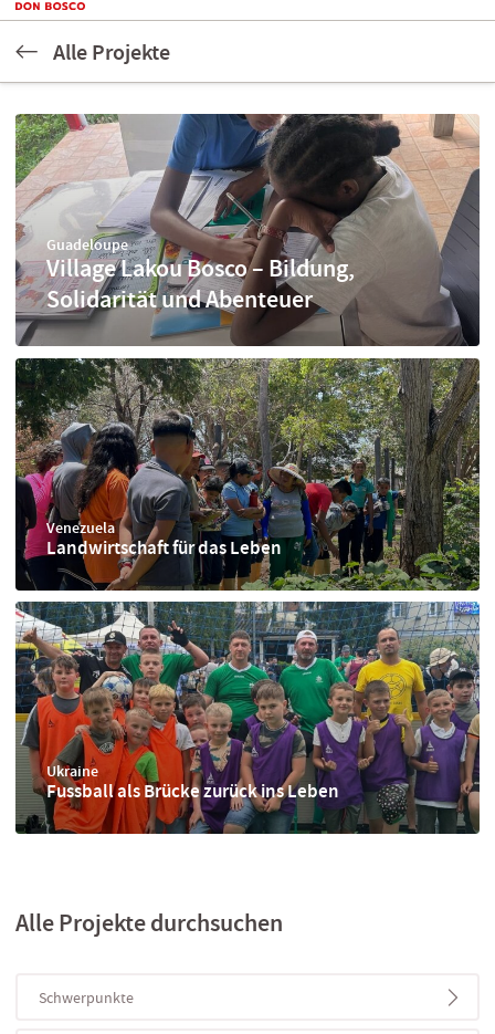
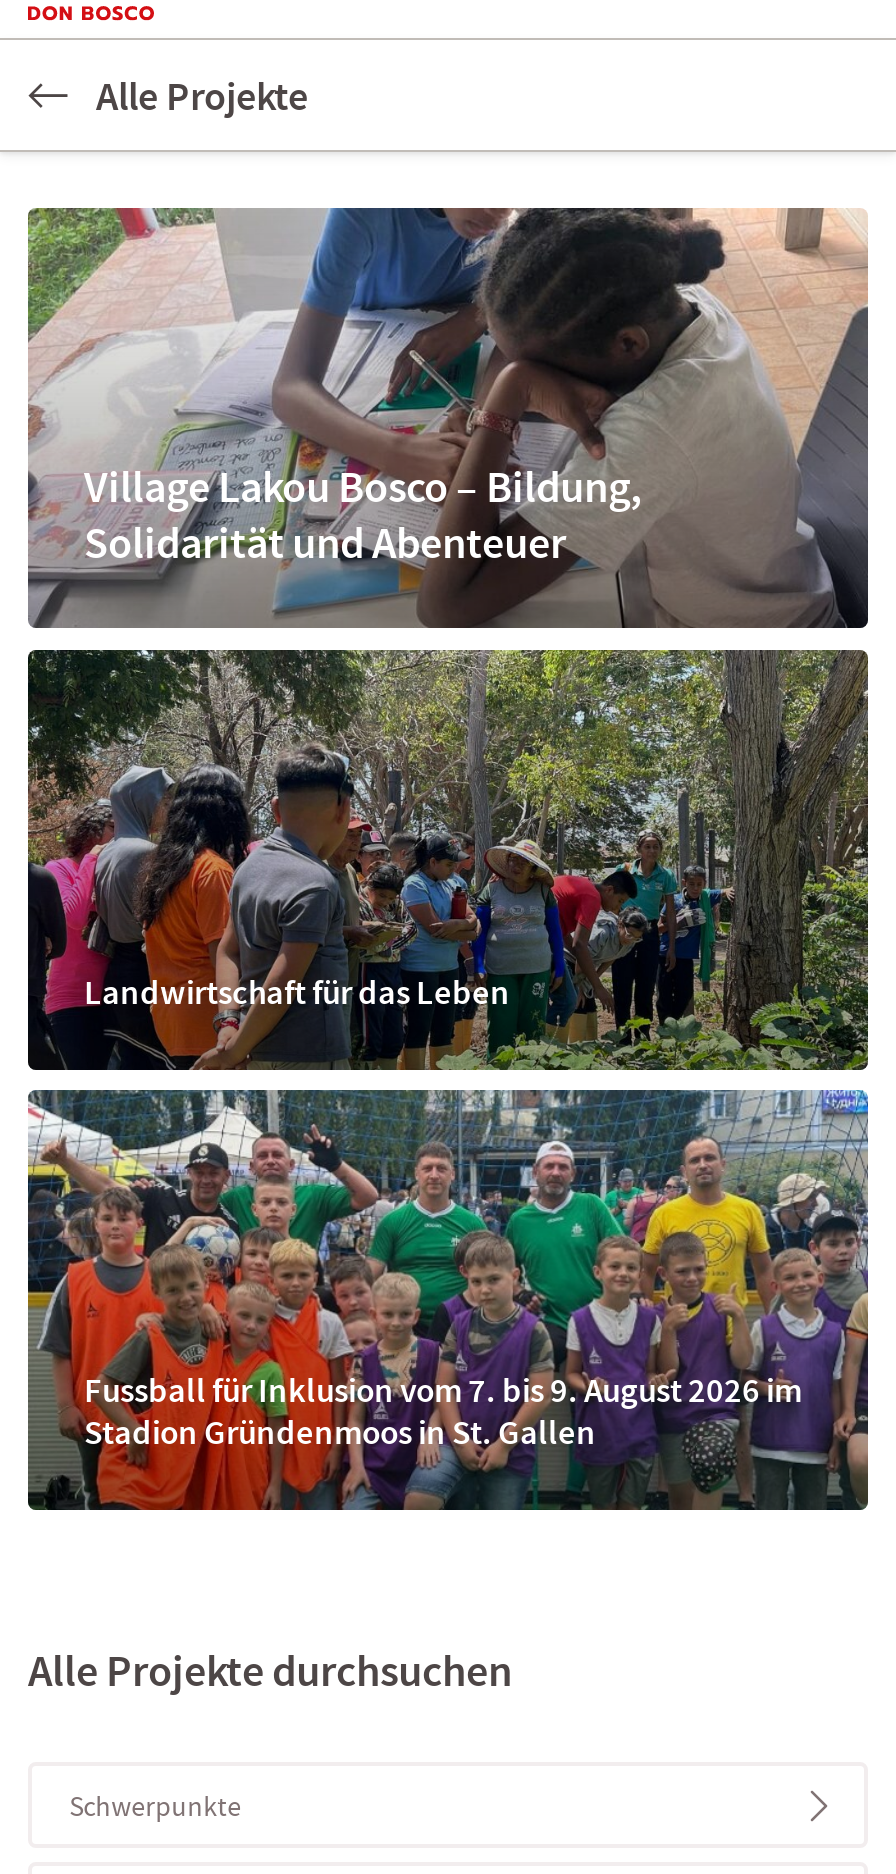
- Guadeloupe

- Venezuela

- Ukraine
- Fussball als Brücke zurück ins Leben
+ Fussball für Inklusion vom 7. bis 9. August 2026 im
+ Stadion Gründenmoos in St. Gallen
